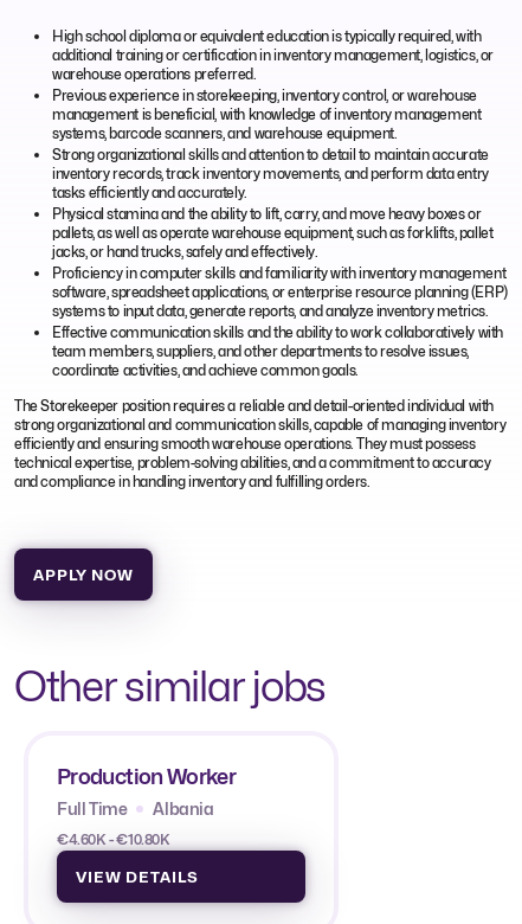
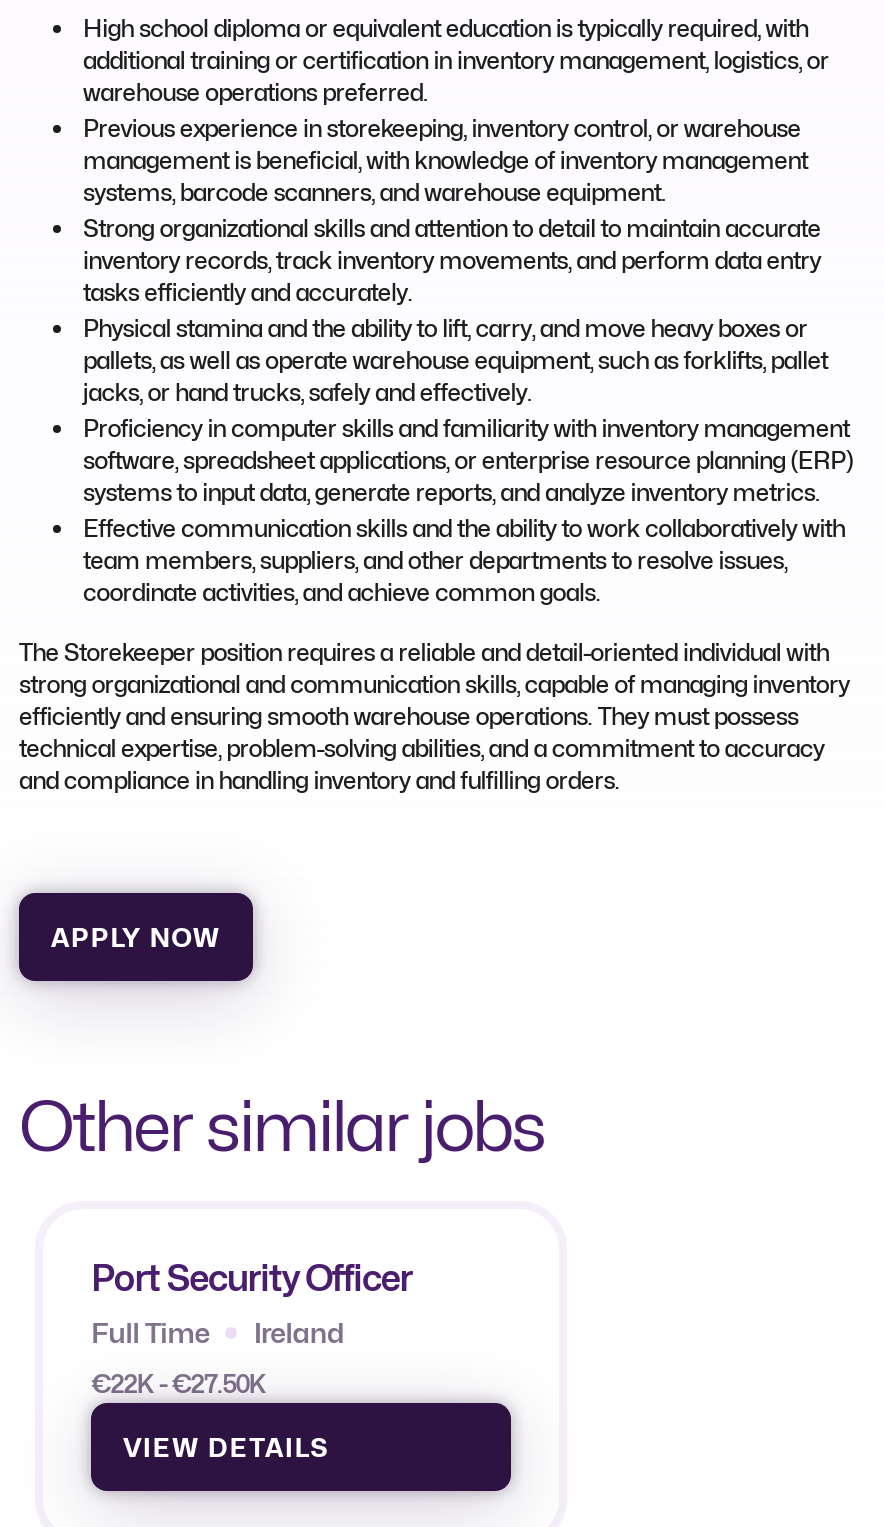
- Production Worker
+ Port Security Officer

- Albania
+ Ireland

- €4.60K - €10.80K
+ €22K - €27.50K
